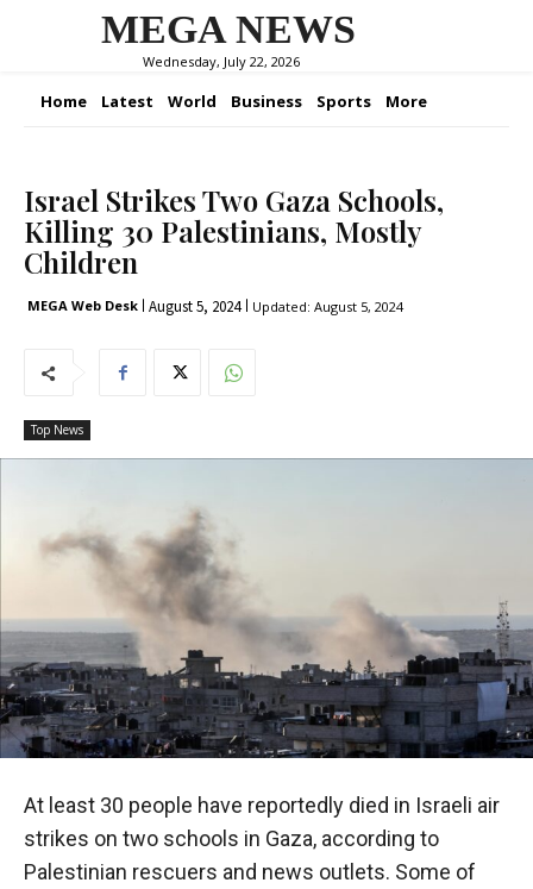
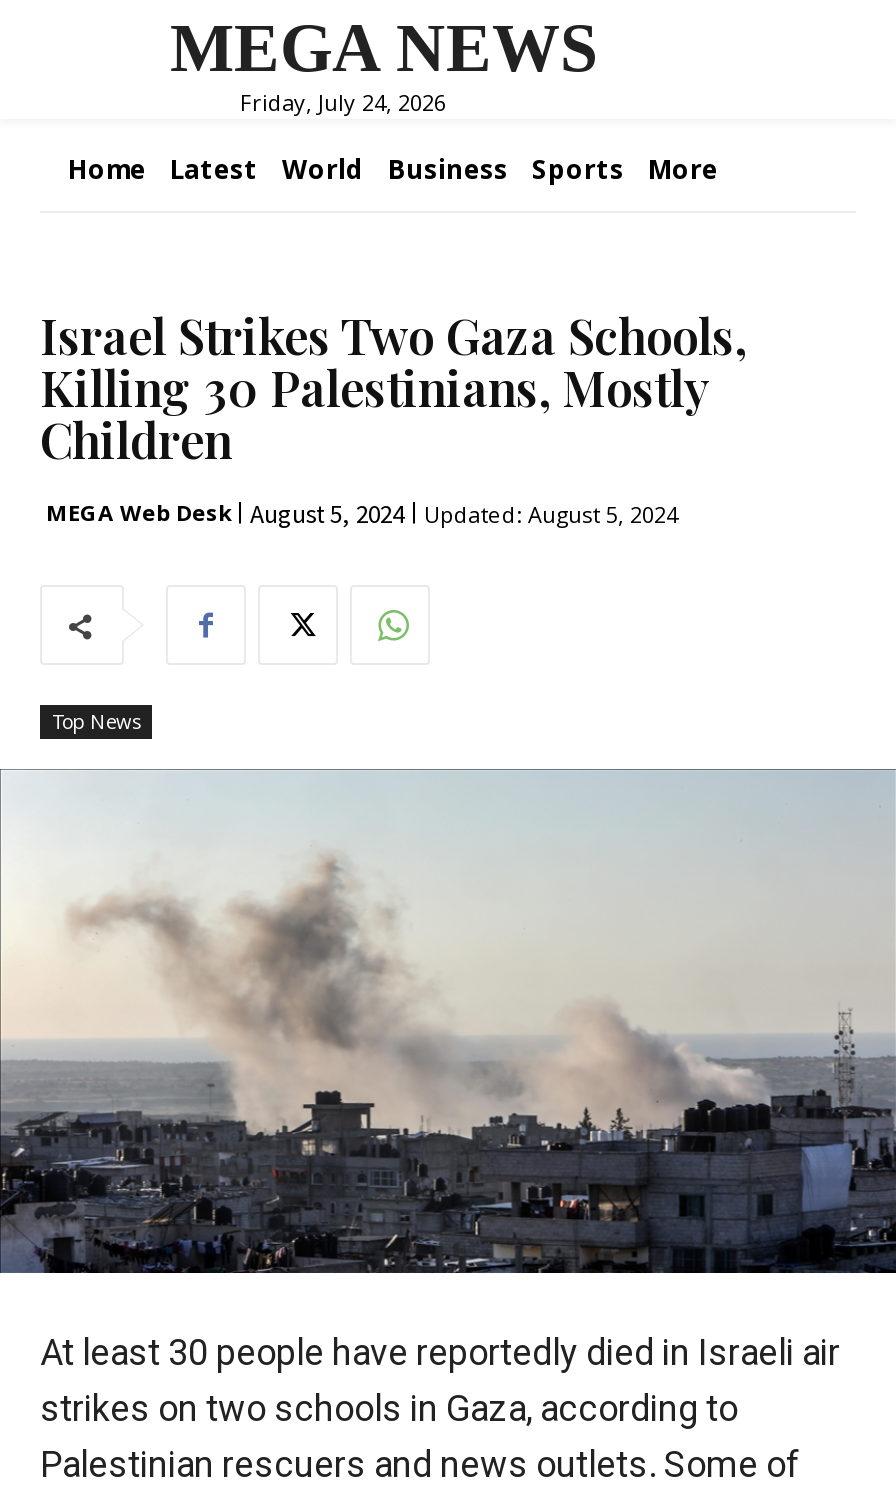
- Wednesday, July 22, 2026
+ Friday, July 24, 2026
